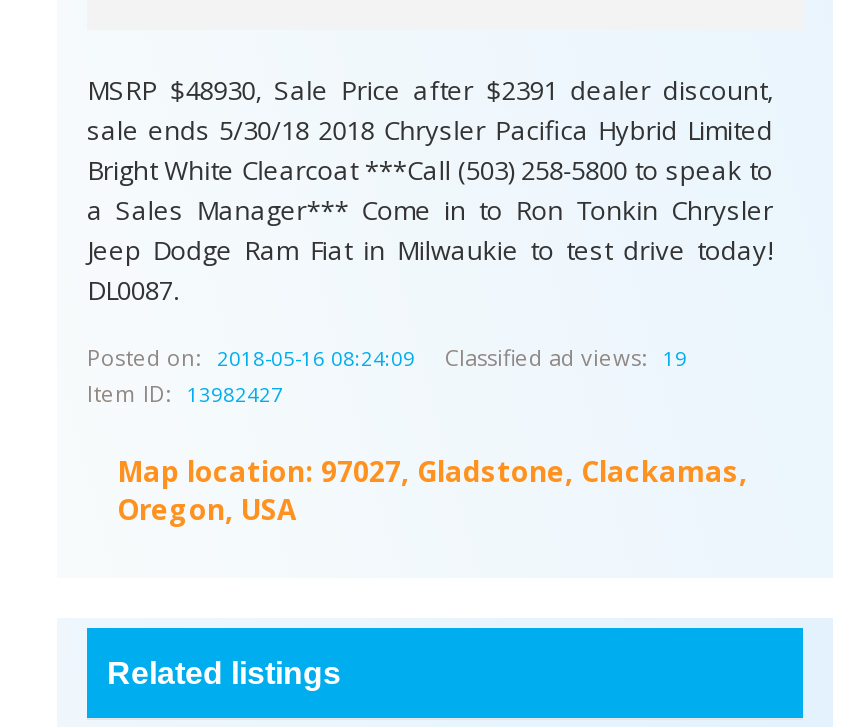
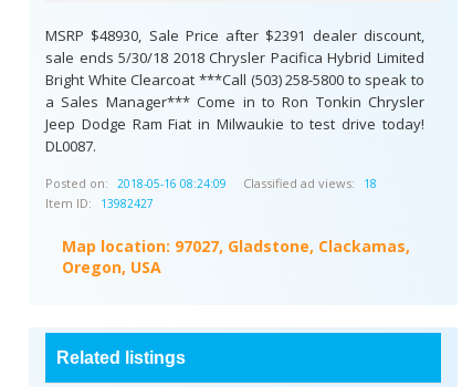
- Classified ad views: 19
+ Classified ad views: 18
